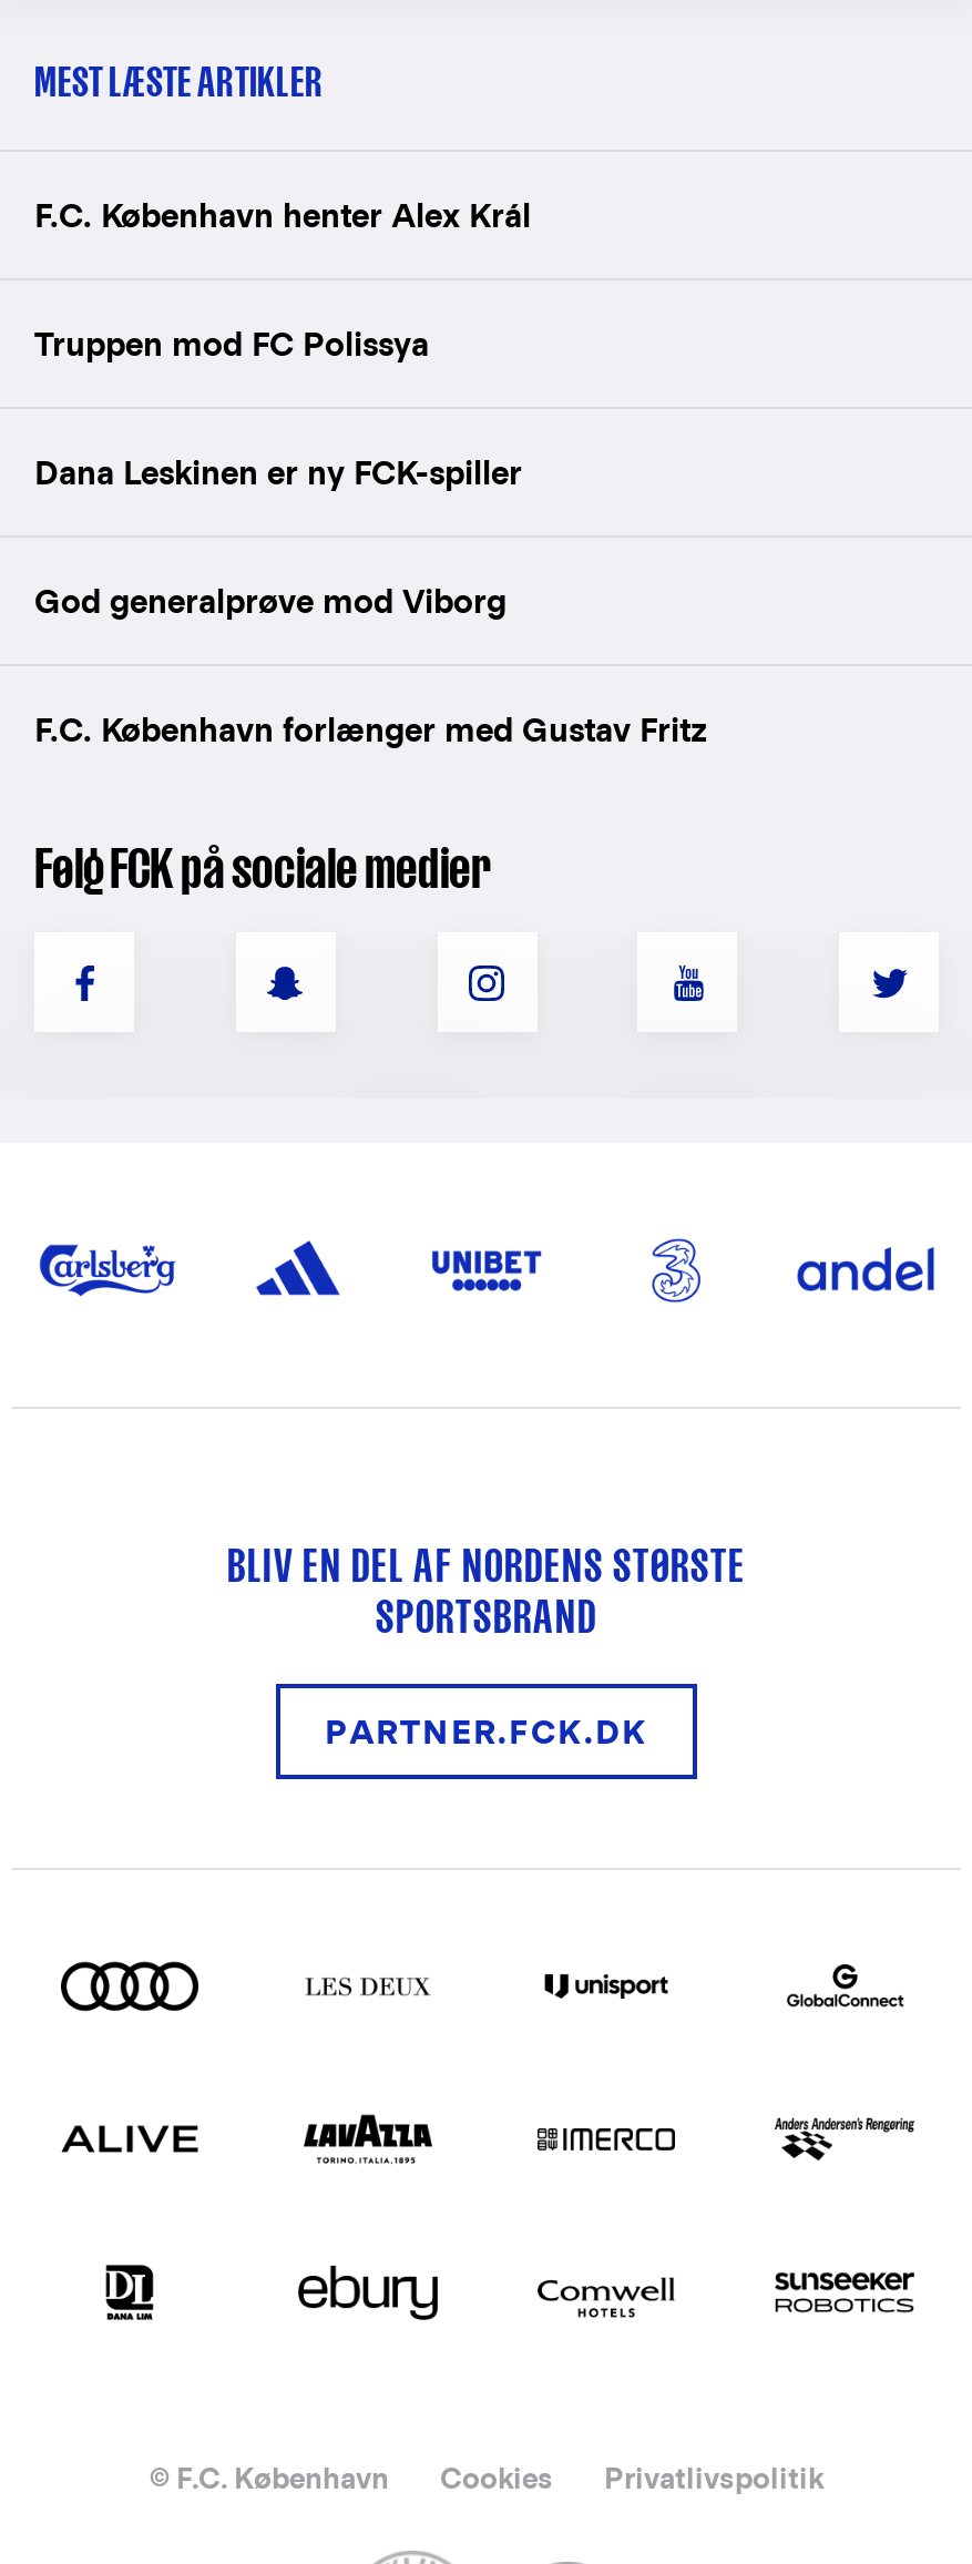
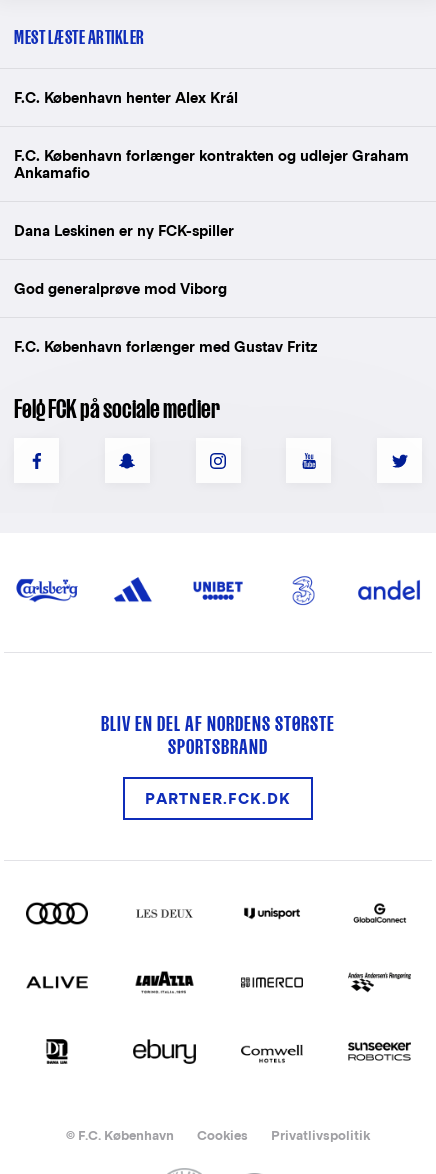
- Truppen mod FC Polissya
+ F.C. København forlænger kontrakten og udlejer Graham
+ Ankamafio
